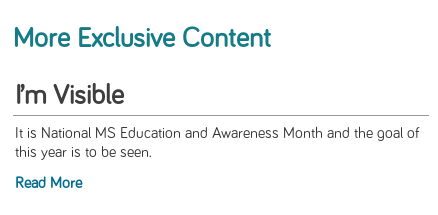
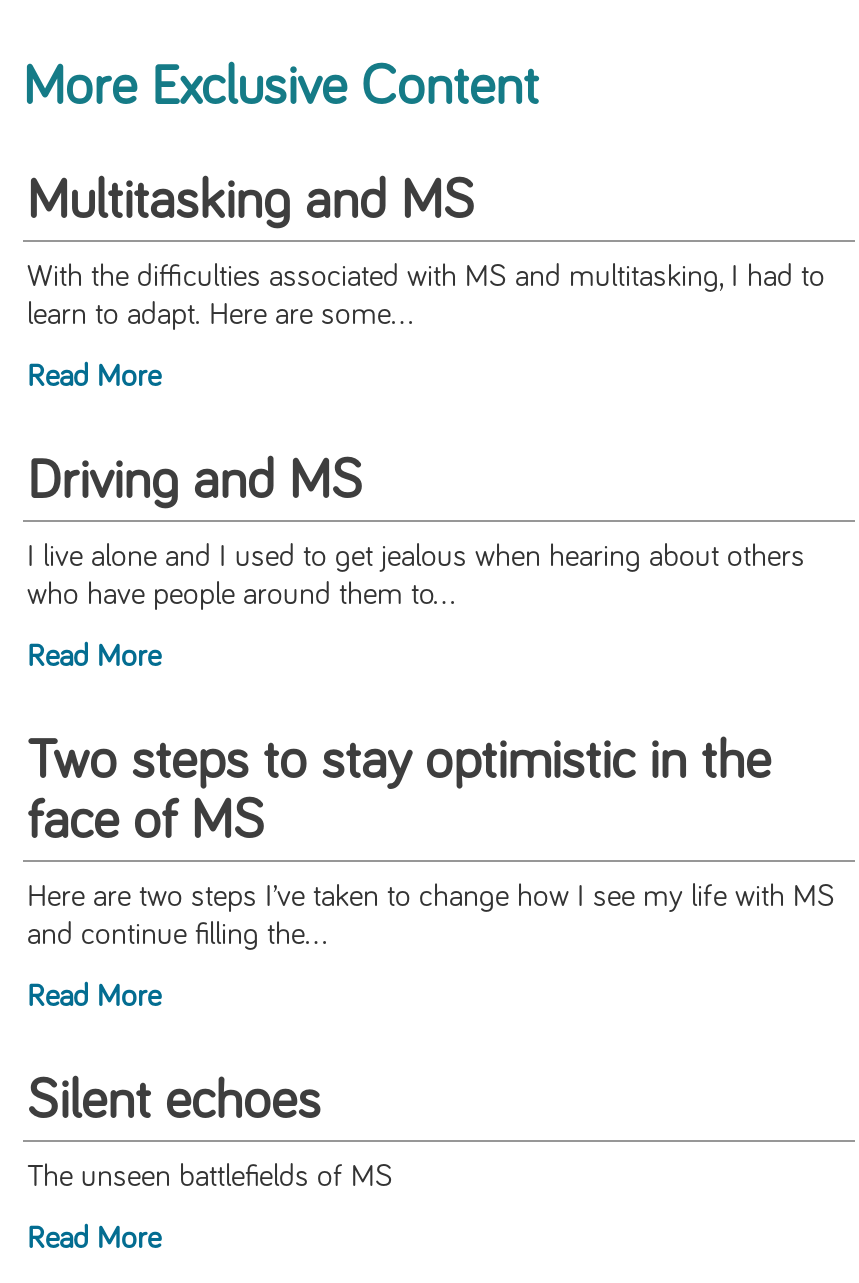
- I’m Visible
- It is National MS Education and Awareness Month and the goal of
- this year is to be seen.
+ Multitasking and MS
+ With the difficulties associated with MS and multitasking, I had to
+ learn to adapt. Here are some...
+ Read More
+ Driving and MS
+ I live alone and I used to get jealous when hearing about others
+ who have people around them to...
+ Read More
+ Two steps to stay optimistic in the
+ face of MS
+ Here are two steps I’ve taken to change how I see my life with MS
+ and continue filling the...
+ Read More
+ Silent echoes
+ The unseen battlefields of MS
